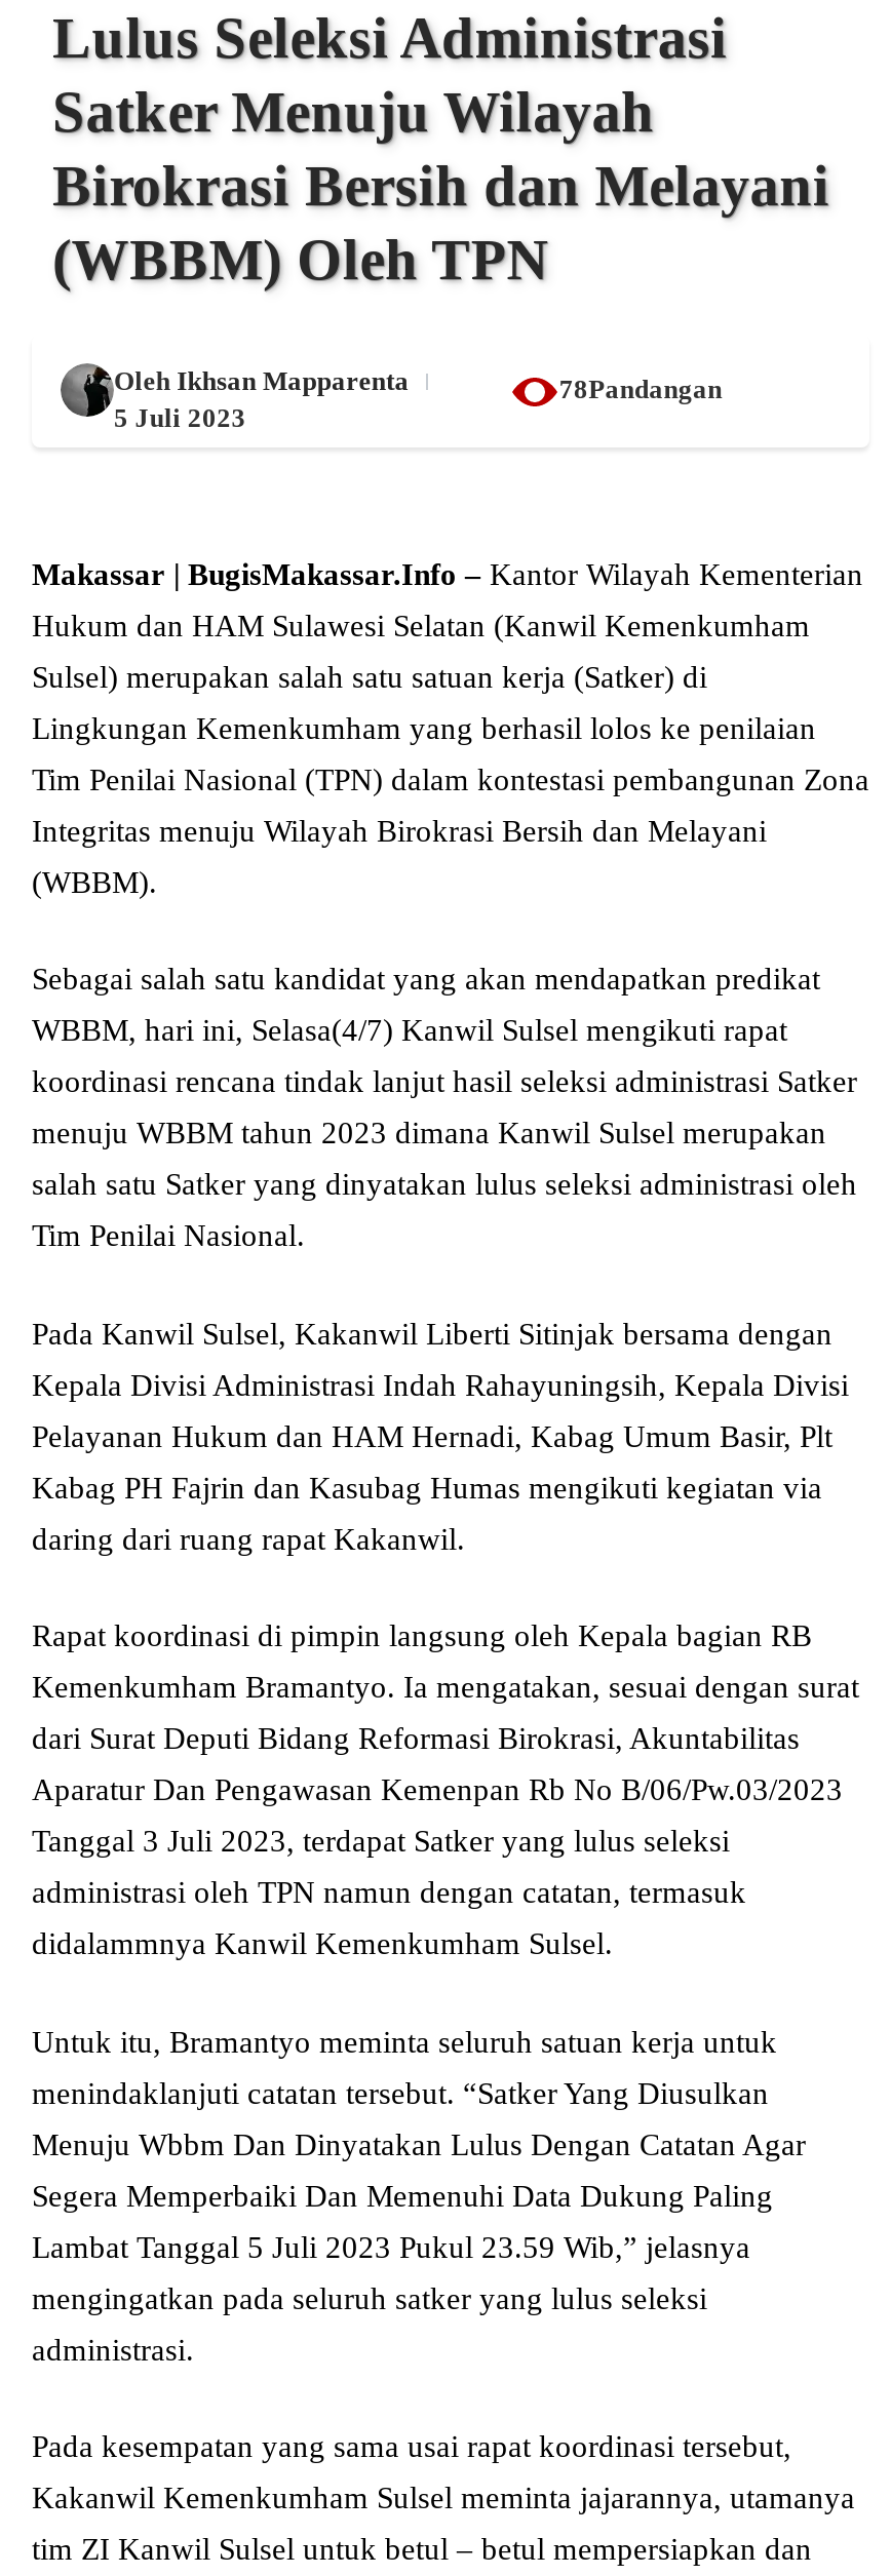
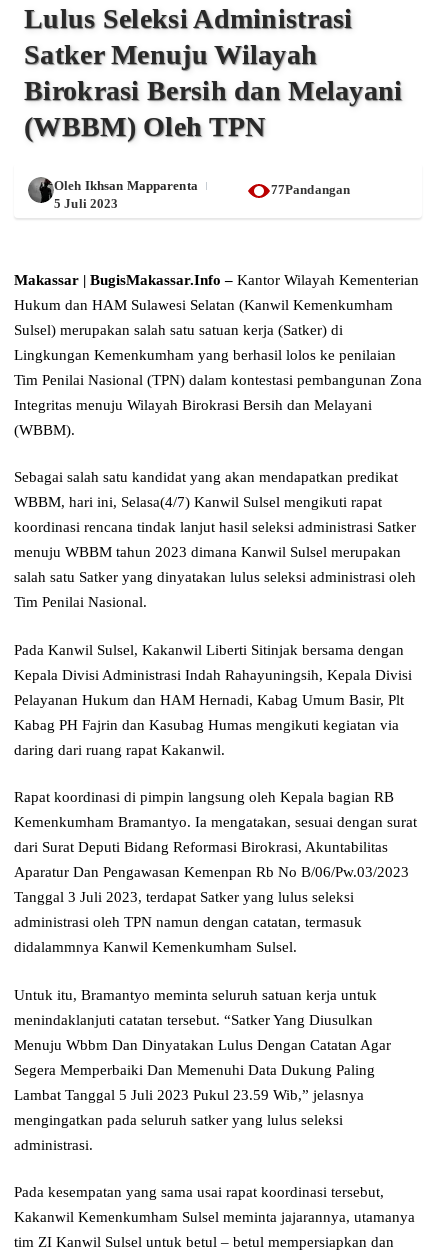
- 78Pandangan
+ 77Pandangan
